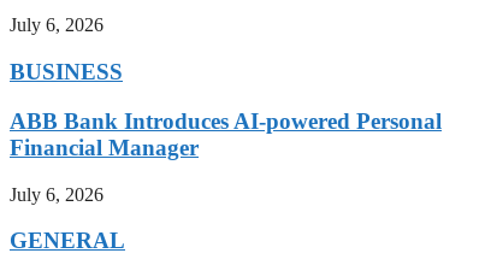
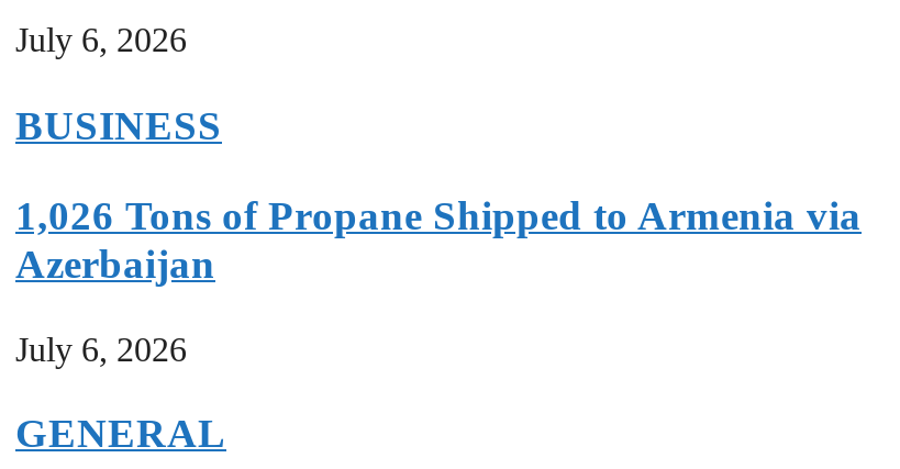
- ABB Bank Introduces AI-powered Personal
- Financial Manager
+ 1,026 Tons of Propane Shipped to Armenia via
+ Azerbaijan
